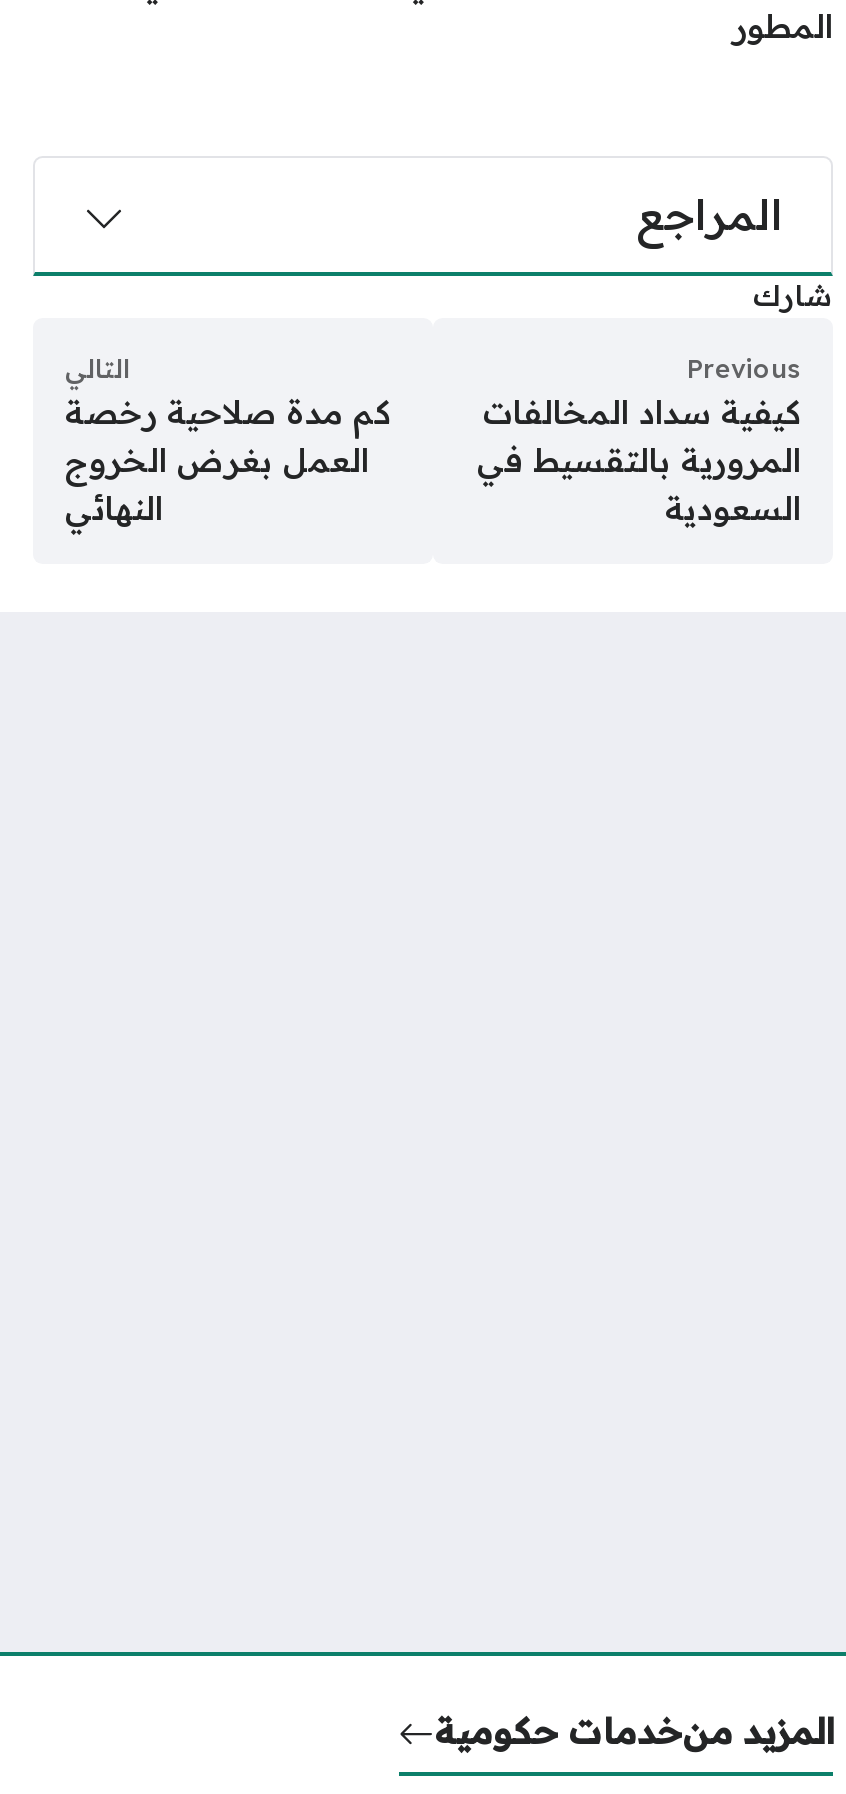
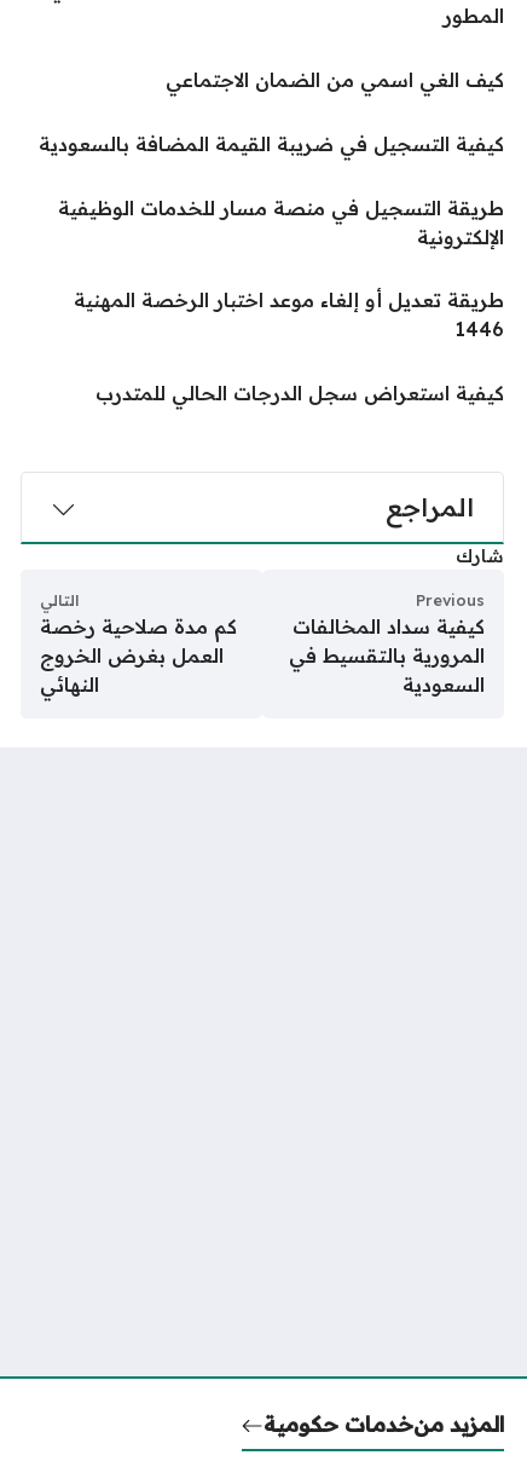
+ كيف الغي اسمي من الضمان الاجتماعي
+ كيفية التسجيل في ضريبة القيمة المضافة بالسعودية
+ طريقة التسجيل في منصة مسار للخدمات الوظيفية
+ الإلكترونية
+ طريقة تعديل أو إلغاء موعد اختبار الرخصة المهنية
+ 1446
+ كيفية استعراض سجل الدرجات الحالي للمتدرب
